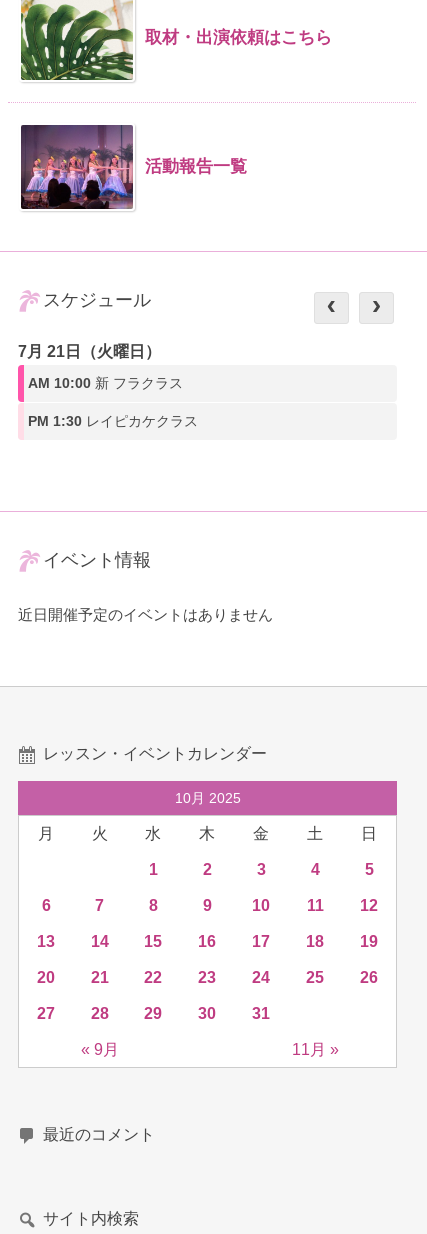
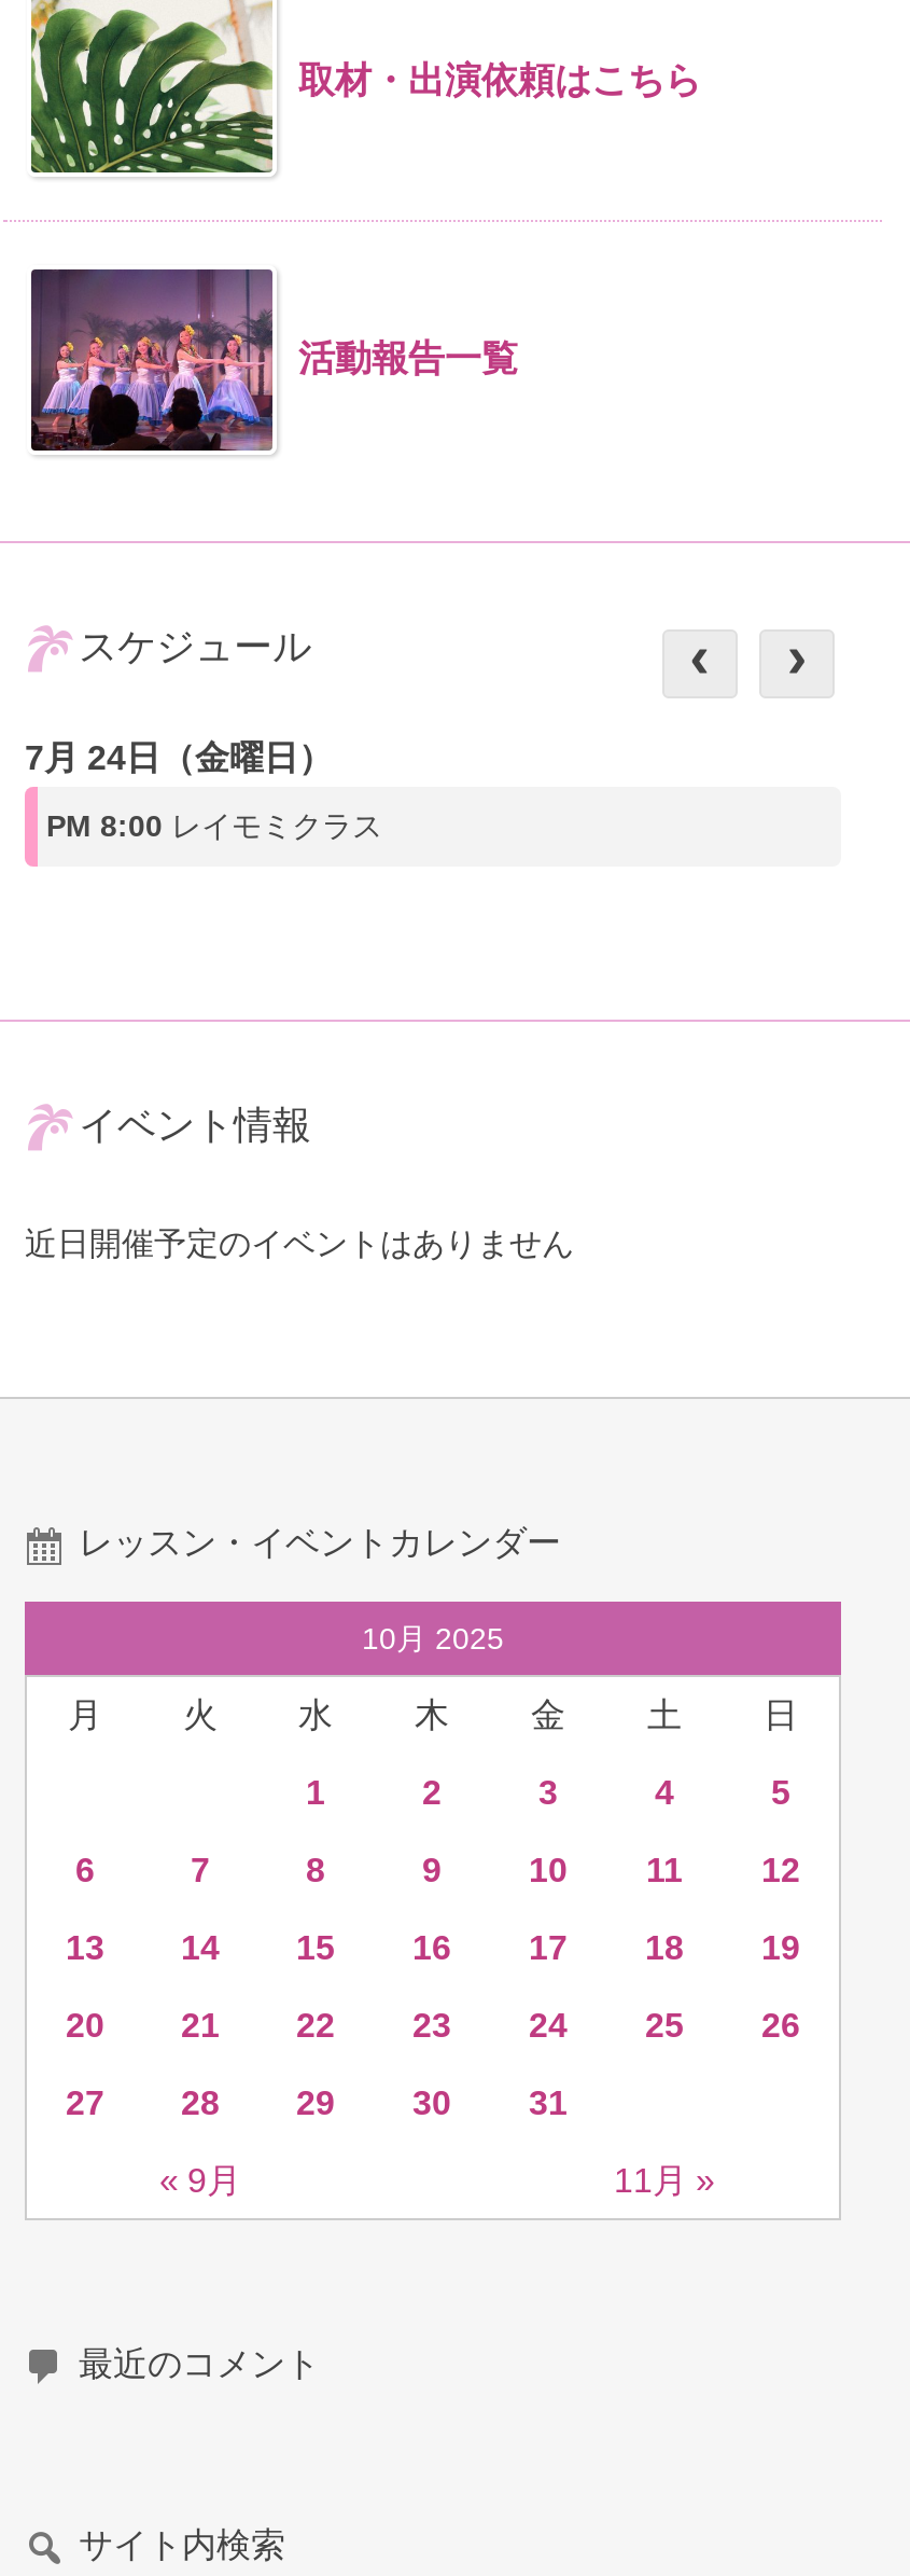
- 7月 21日（火曜日）
- AM 10:00新 フラクラス
- PM 1:30レイピカケクラス
+ 7月 24日（金曜日）
+ PM 8:00レイモミクラス
